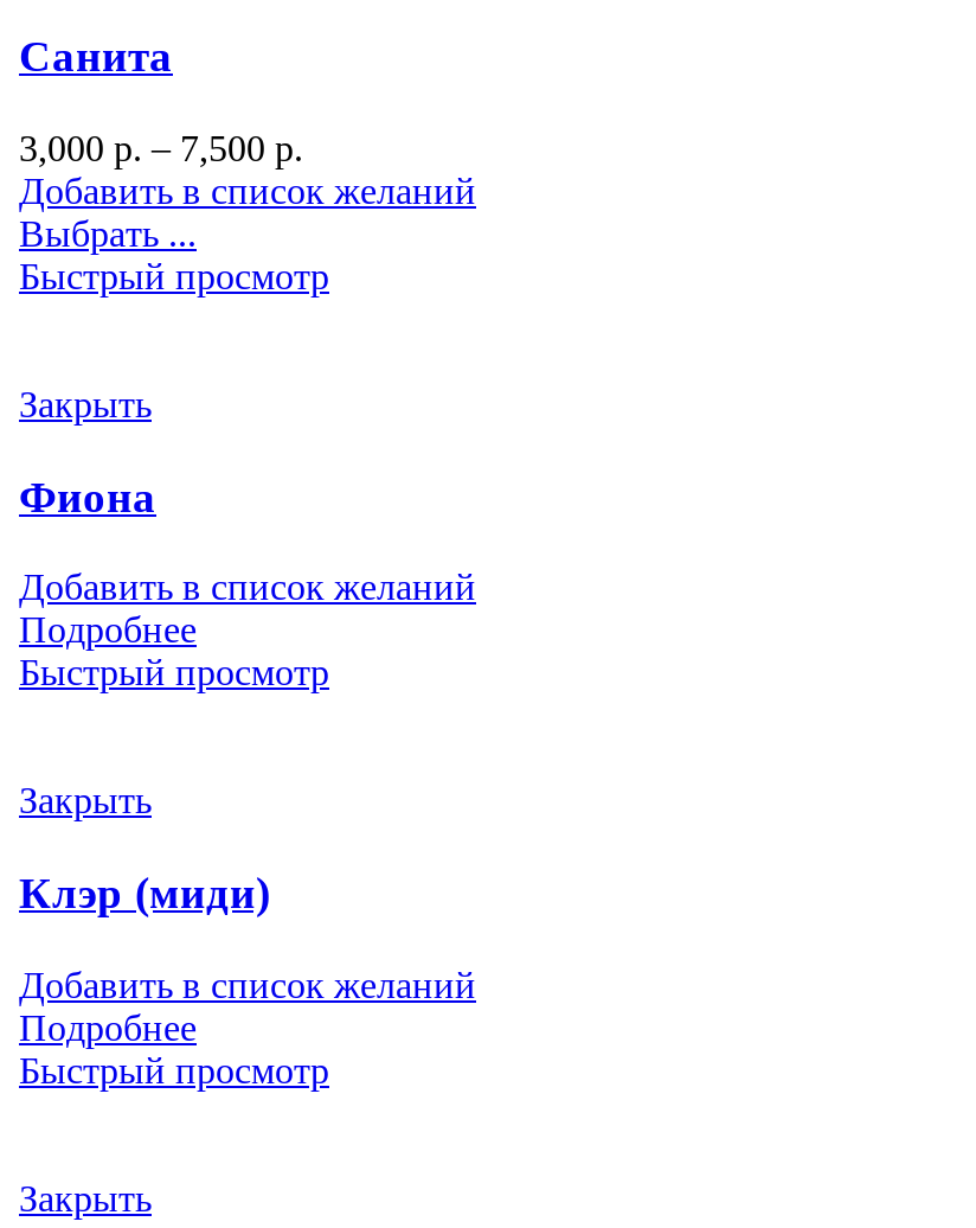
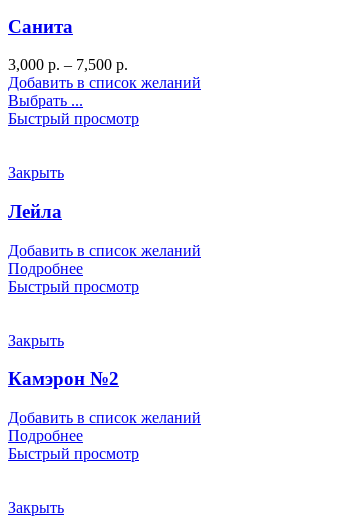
- Фиона
+ Лейла

- Клэр (миди)
+ Камэрон №2
